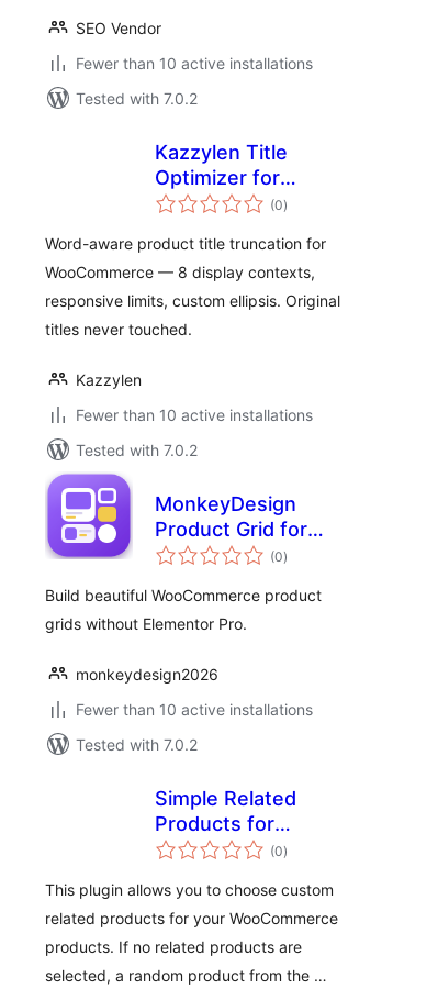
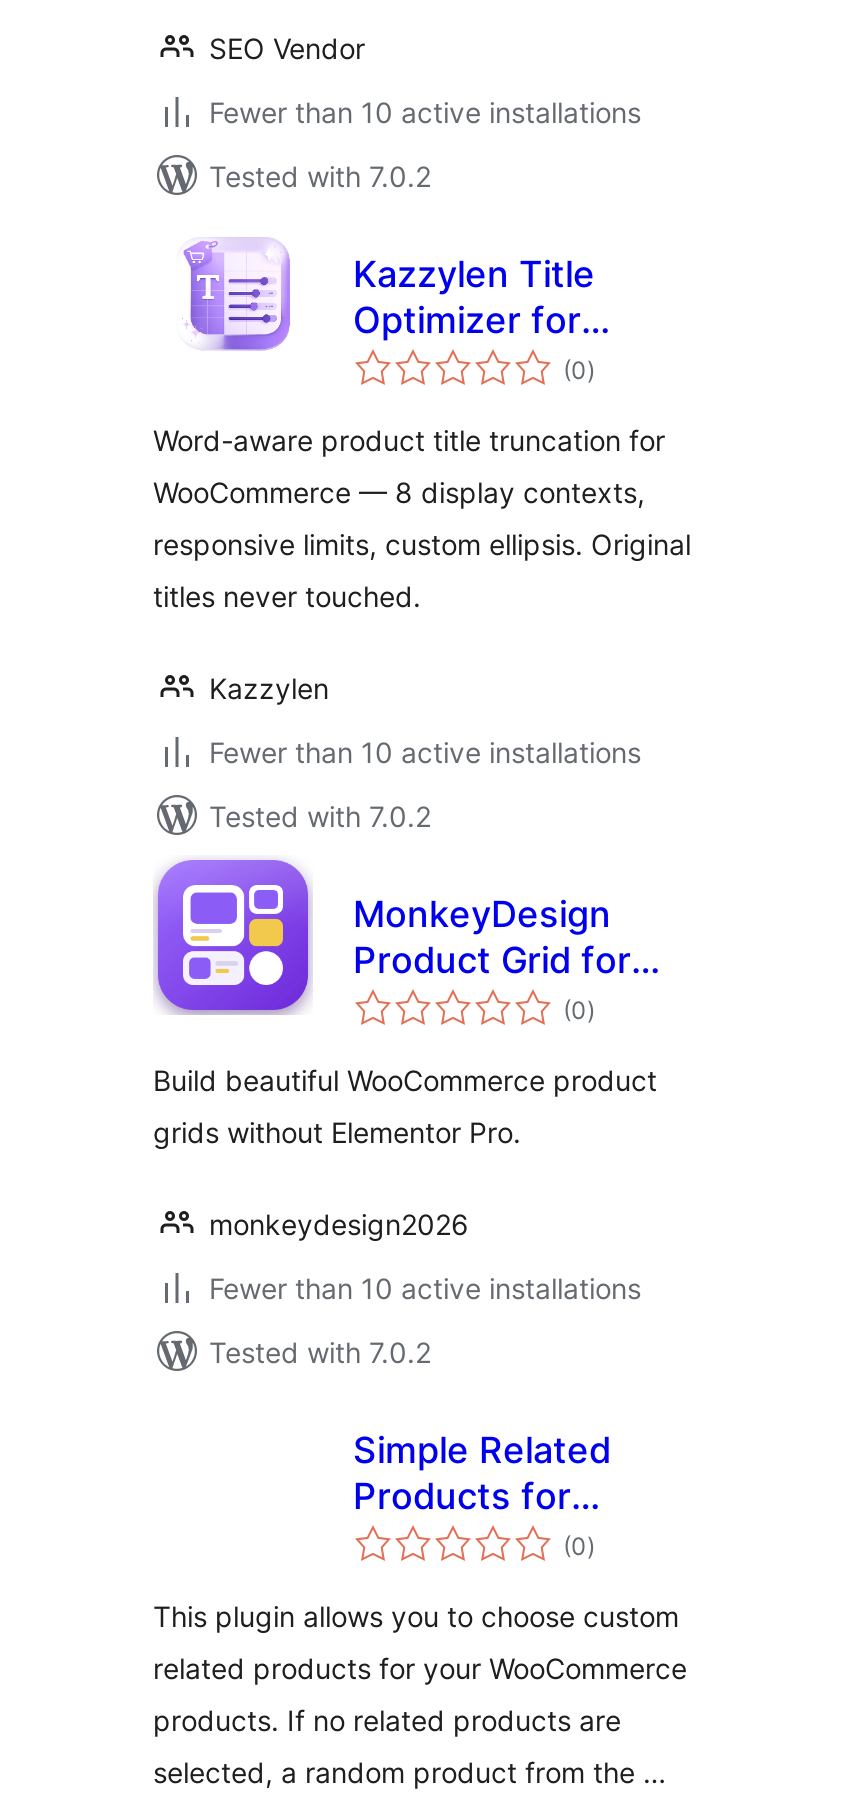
+ [image]
